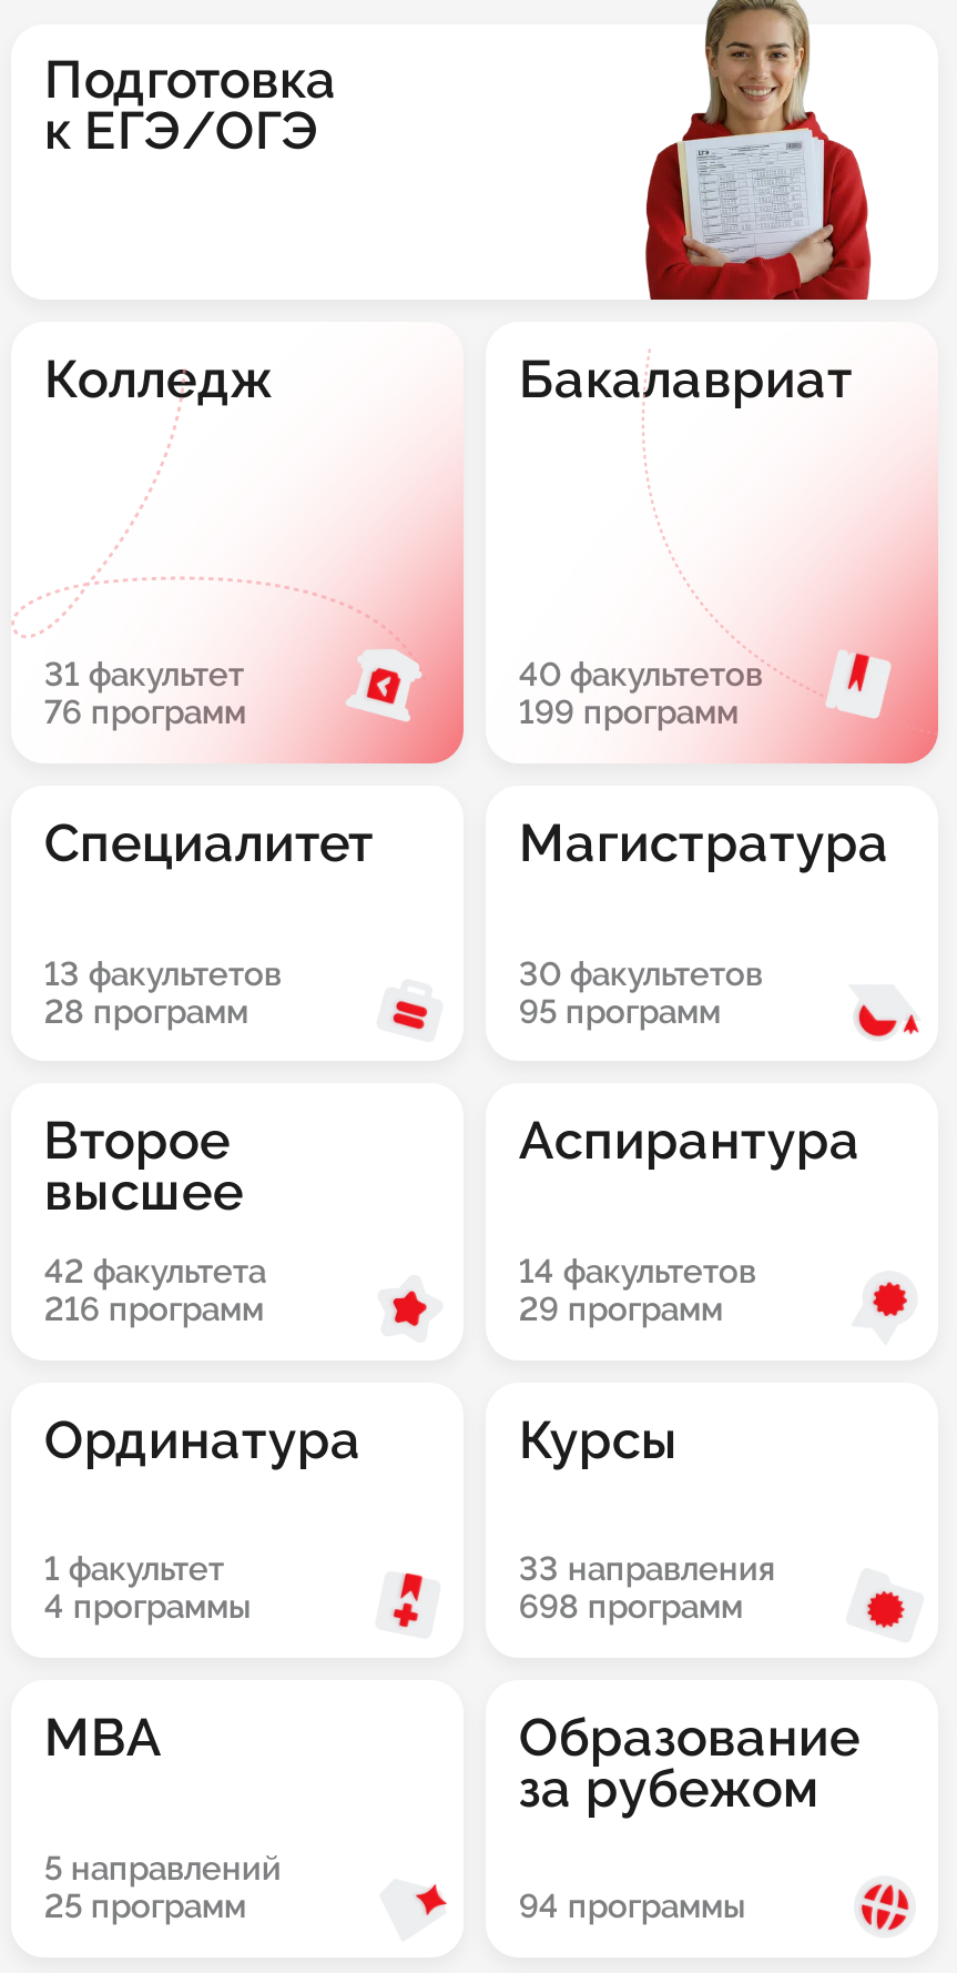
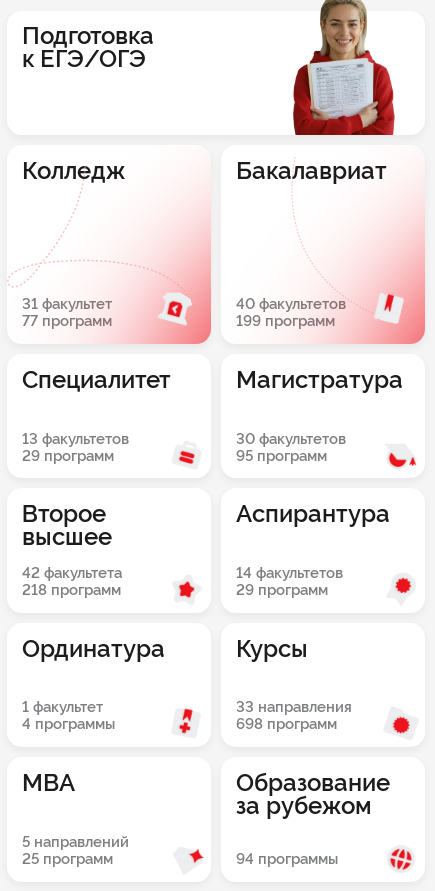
- 76 программ
+ 77 программ

- 28 программ
+ 29 программ

- 216 программ
+ 218 программ
